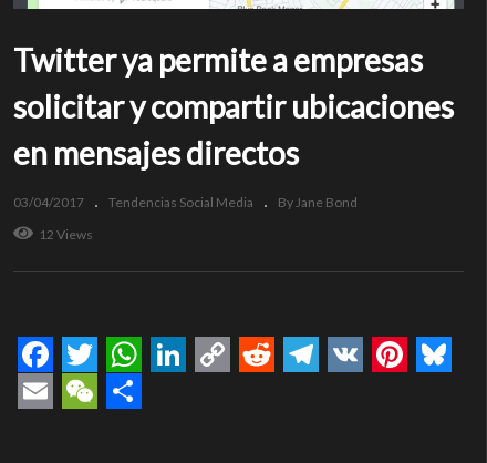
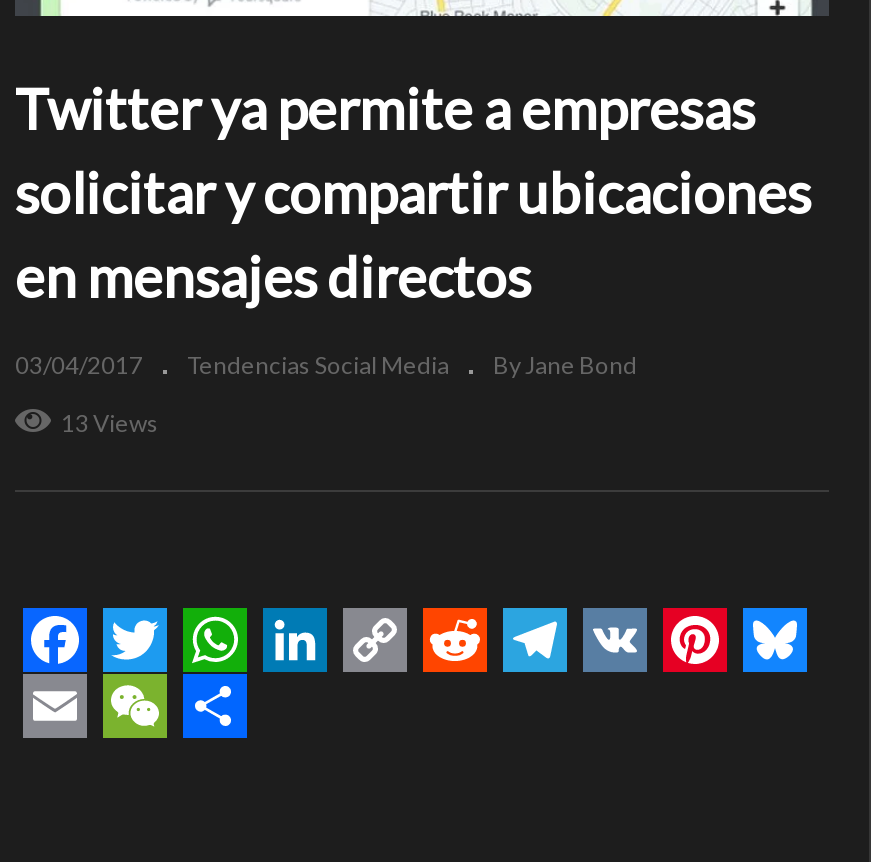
- 12 Views
+ 13 Views
